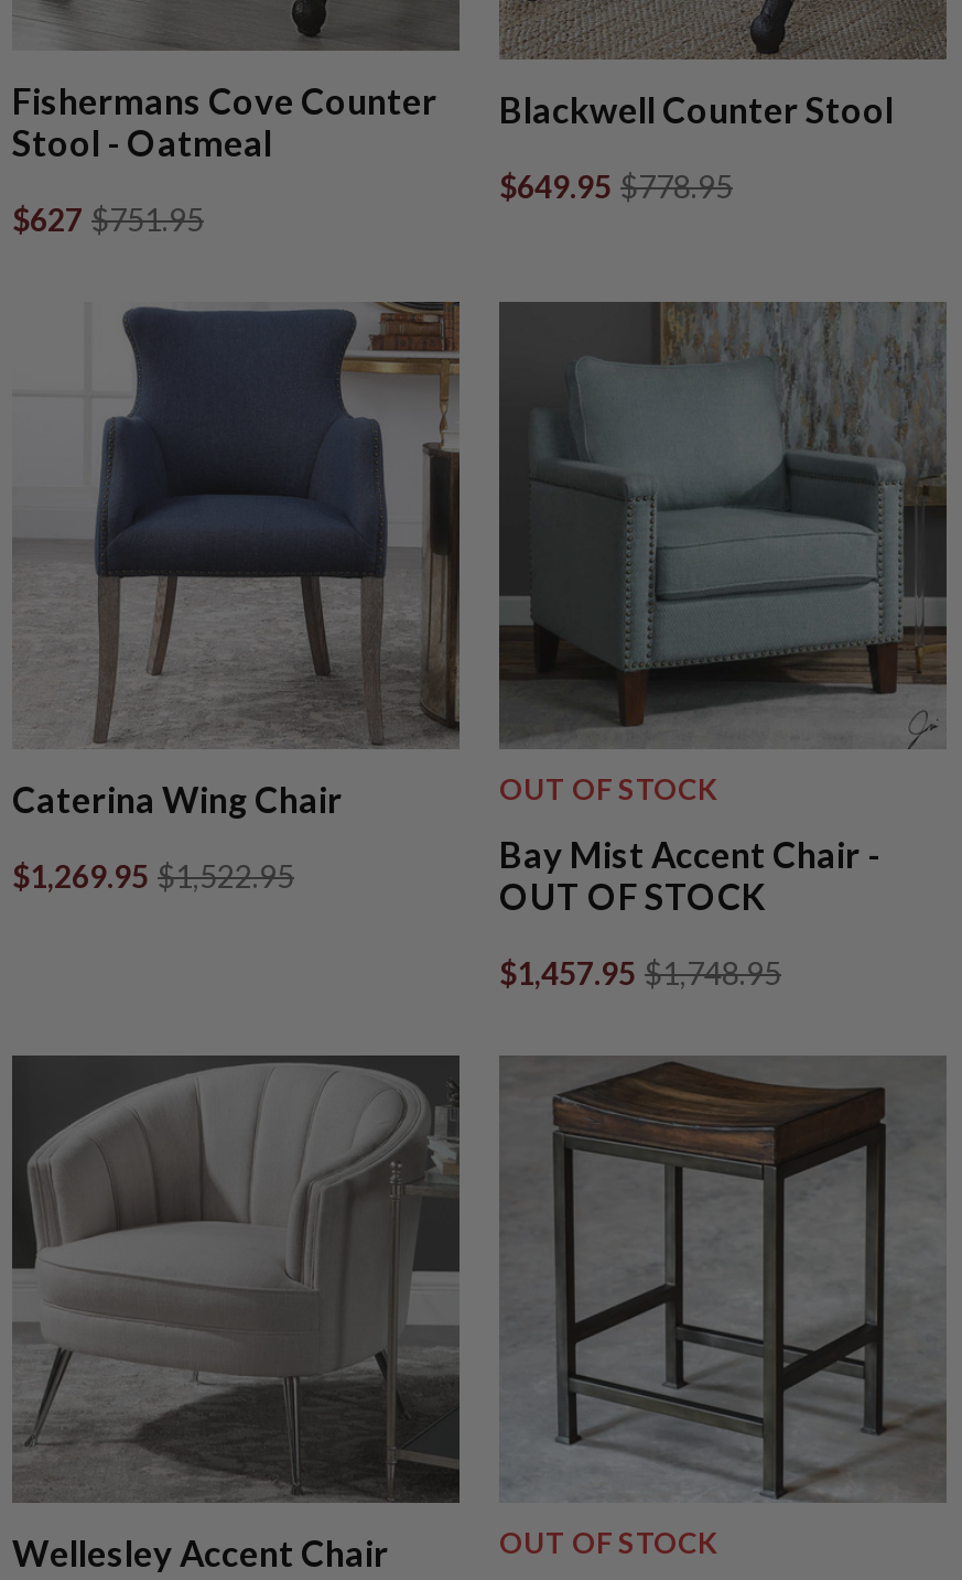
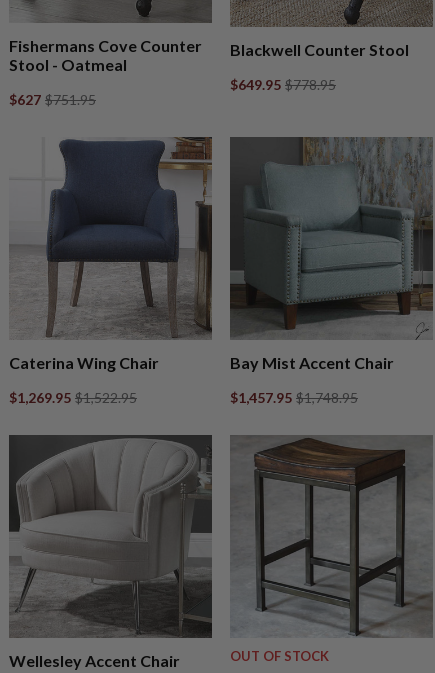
- OUT OF STOCK
- Bay Mist Accent Chair -
- OUT OF STOCK
+ Bay Mist Accent Chair
